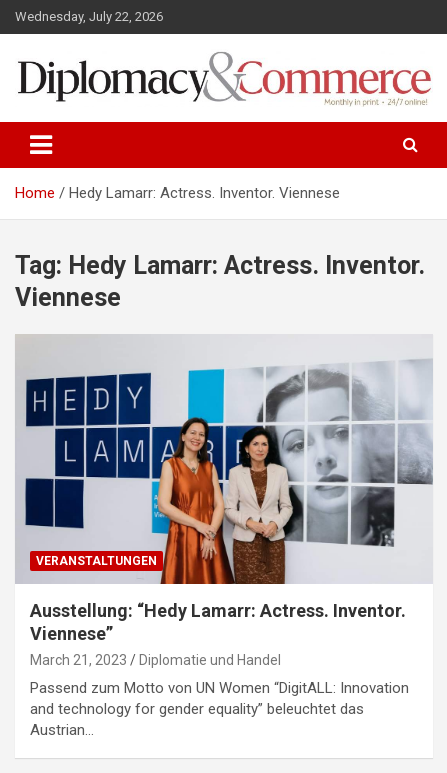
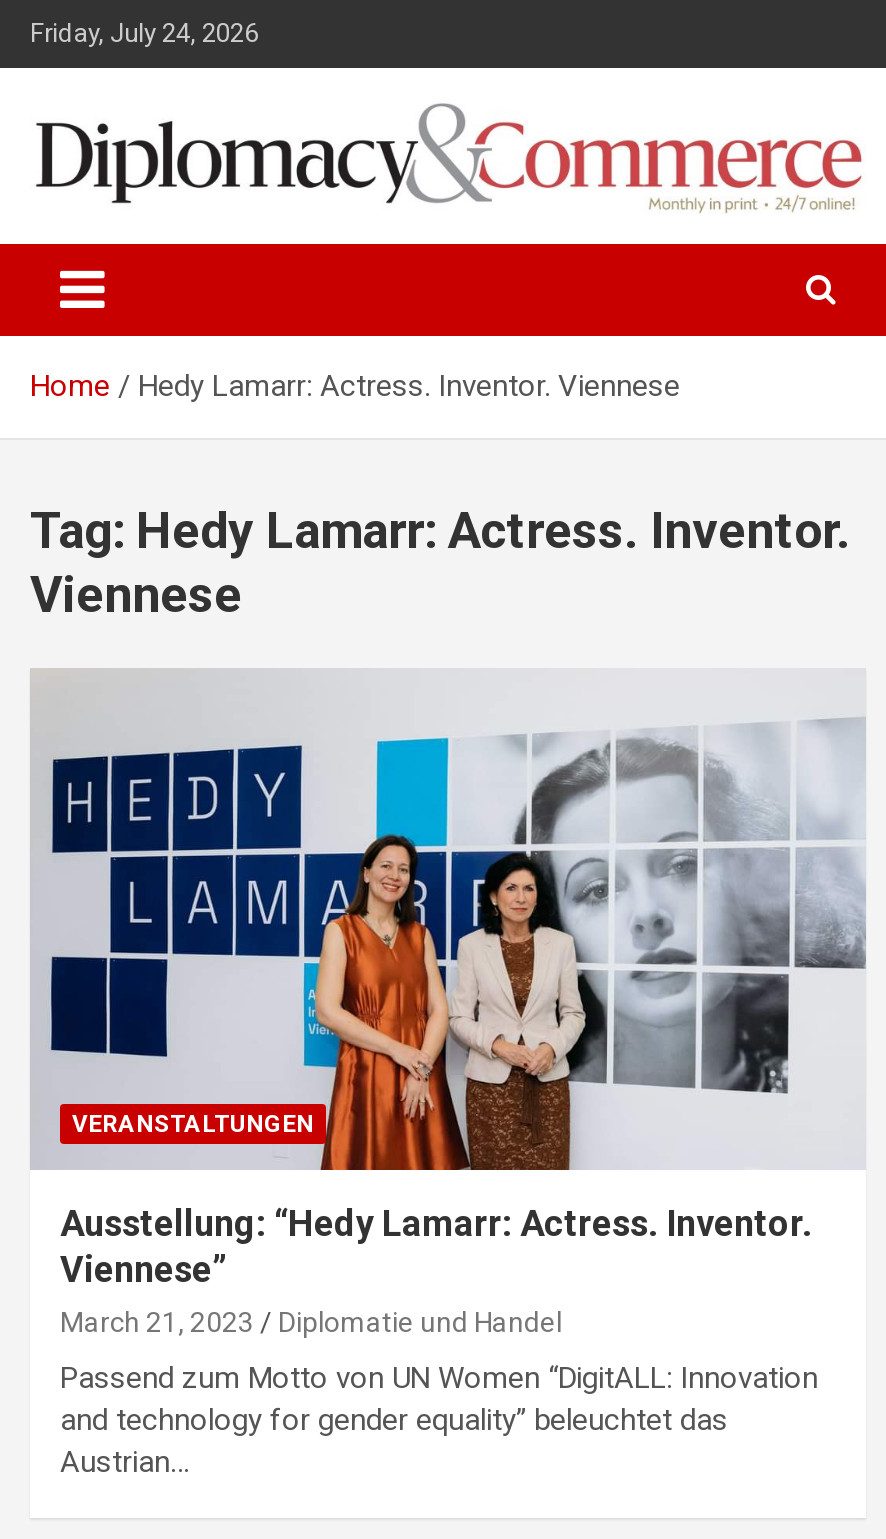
- Wednesday, July 22, 2026
+ Friday, July 24, 2026
